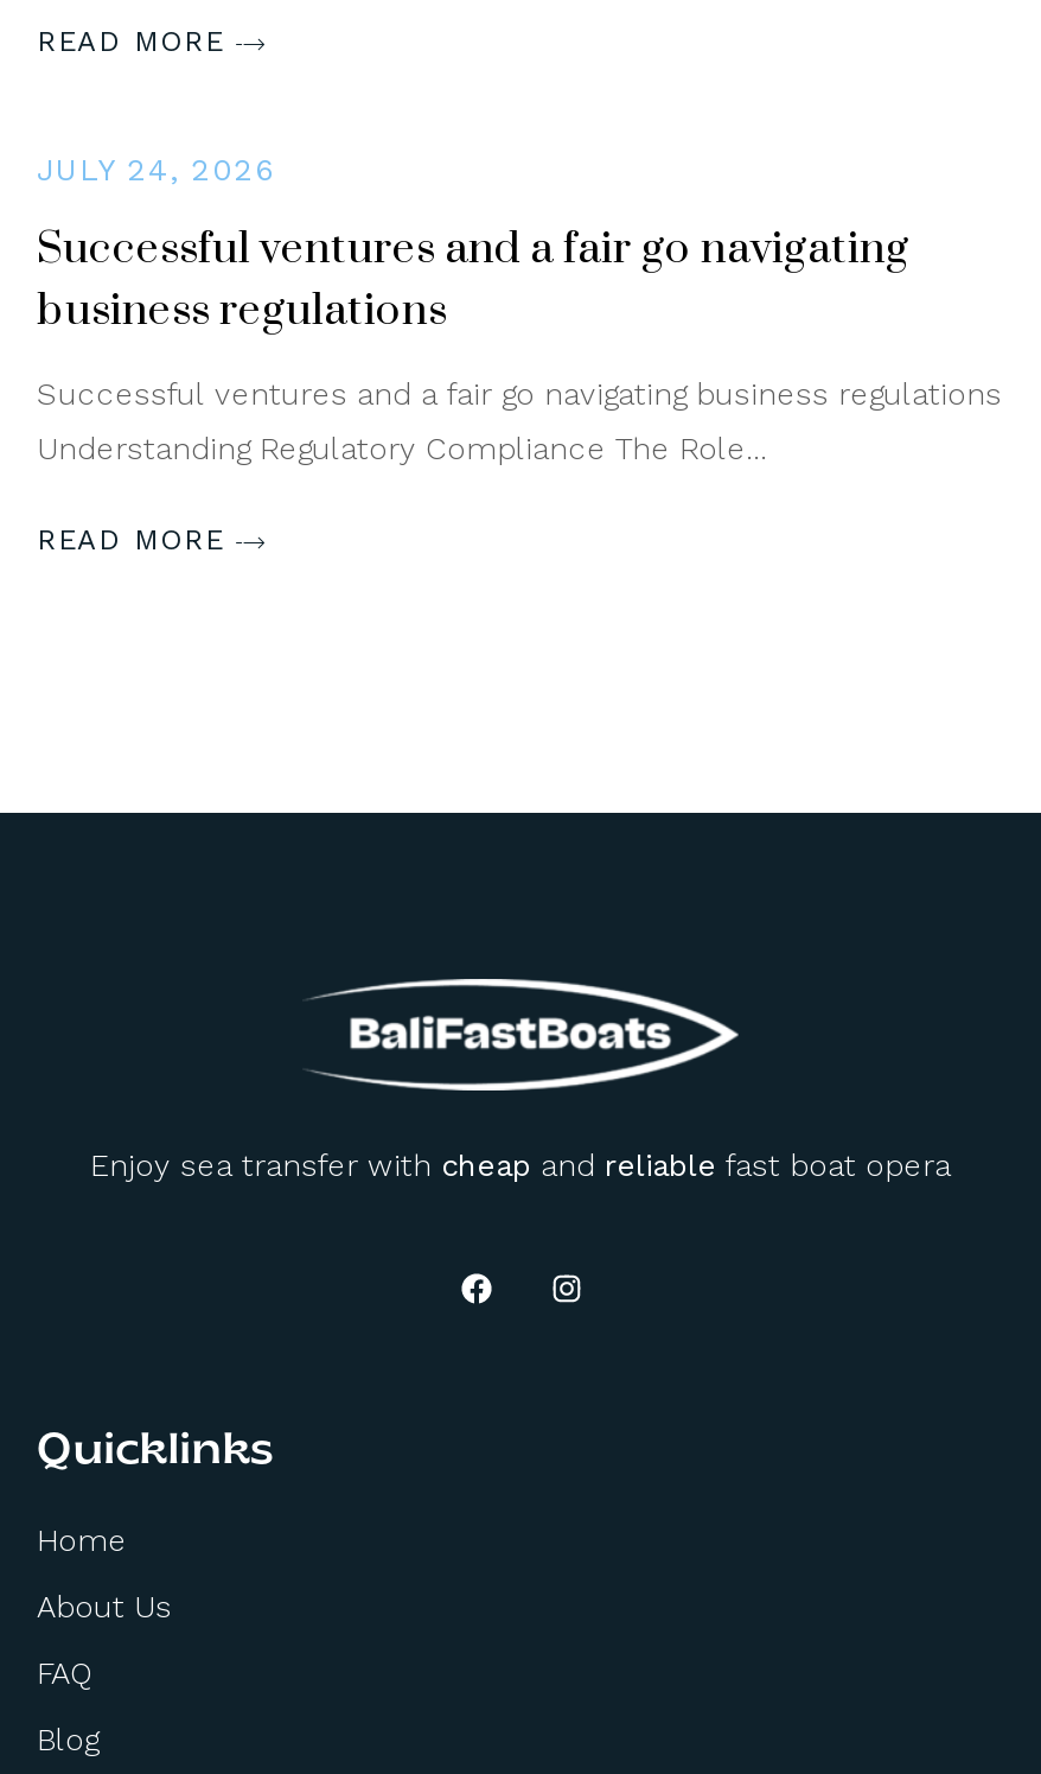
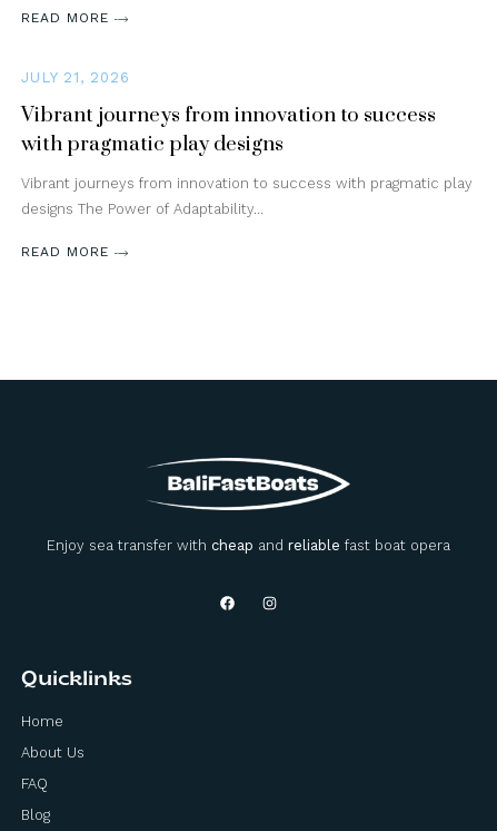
- JULY 24, 2026
+ JULY 21, 2026

- Successful ventures and a fair go navigating
- business regulations
+ Vibrant journeys from innovation to success
+ with pragmatic play designs

- Successful ventures and a fair go navigating business regulations
+ Vibrant journeys from innovation to success with pragmatic play

- Understanding Regulatory Compliance The Role…
+ designs The Power of Adaptability…
